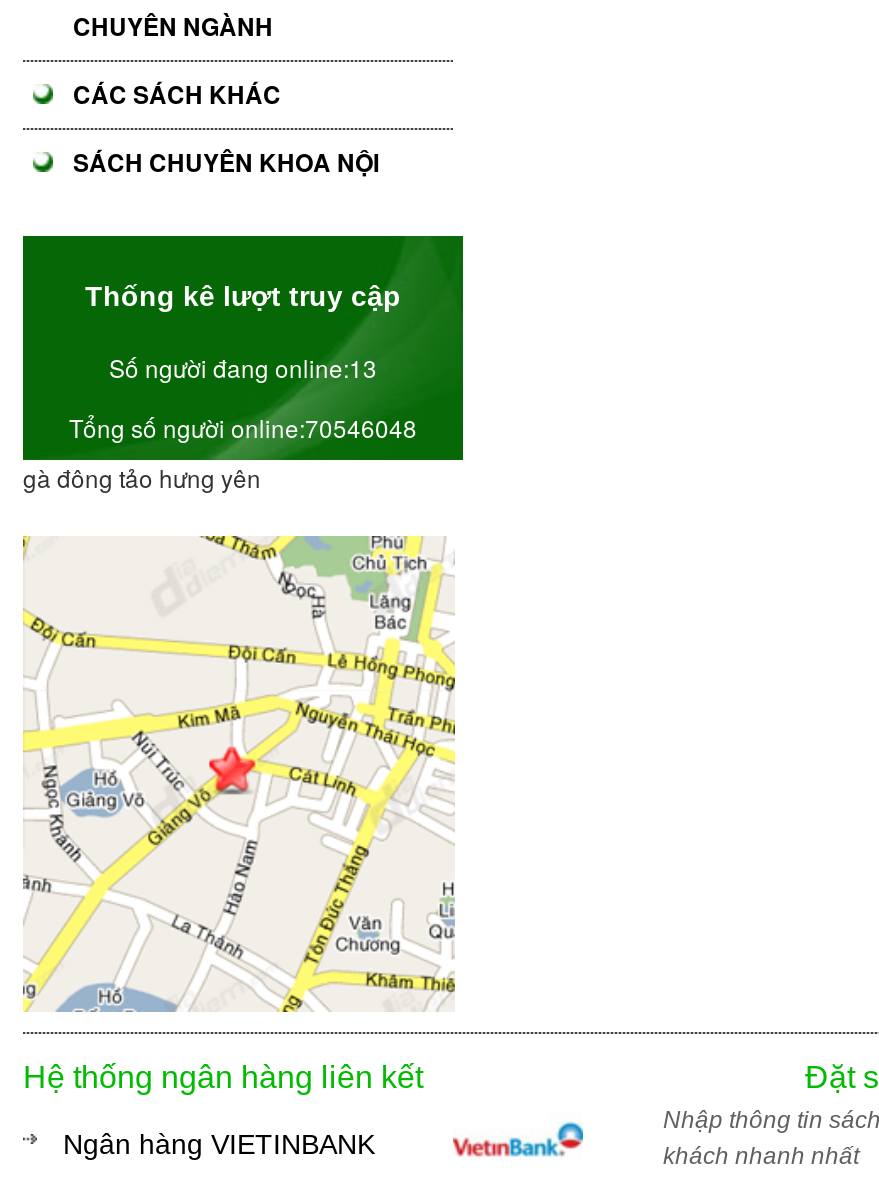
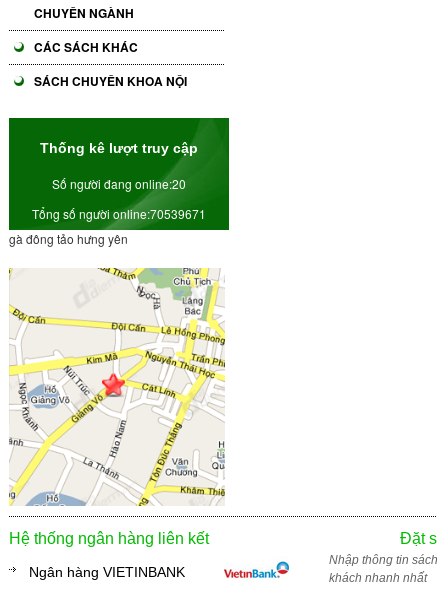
- Số người đang online:13
+ Số người đang online:20

- Tổng số người online:70546048
+ Tổng số người online:70539671
